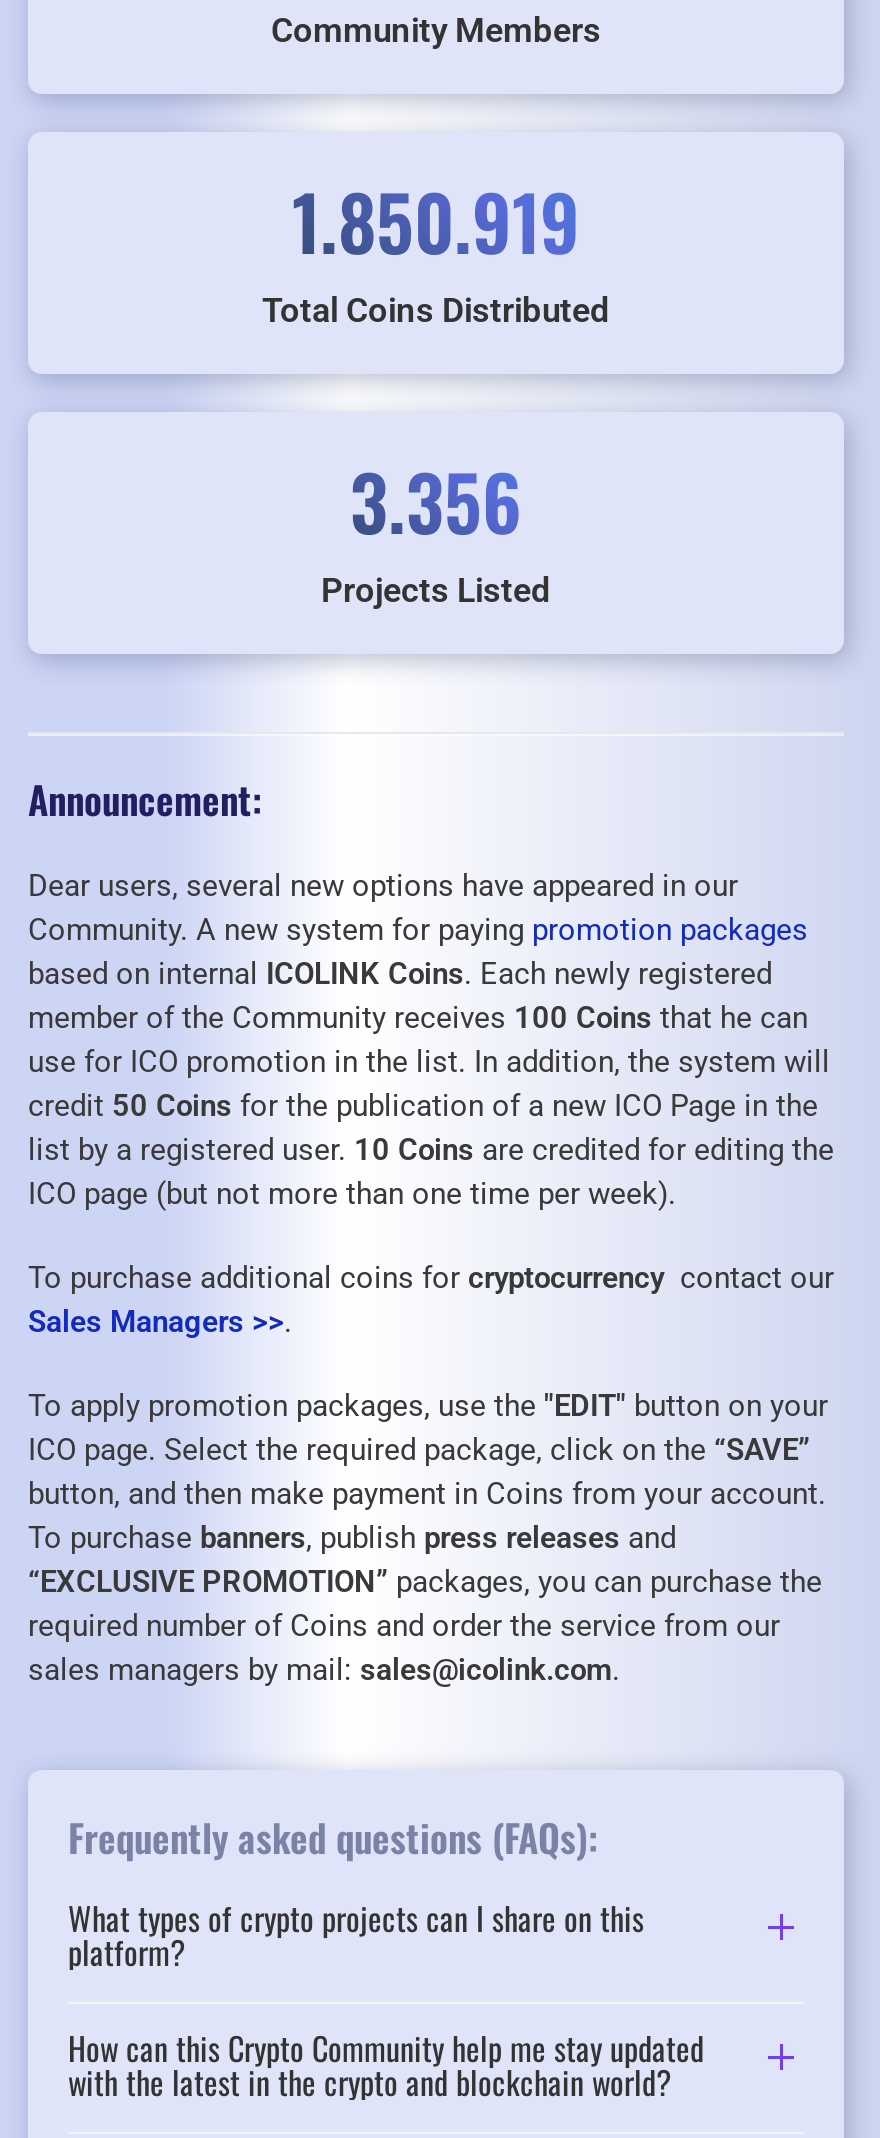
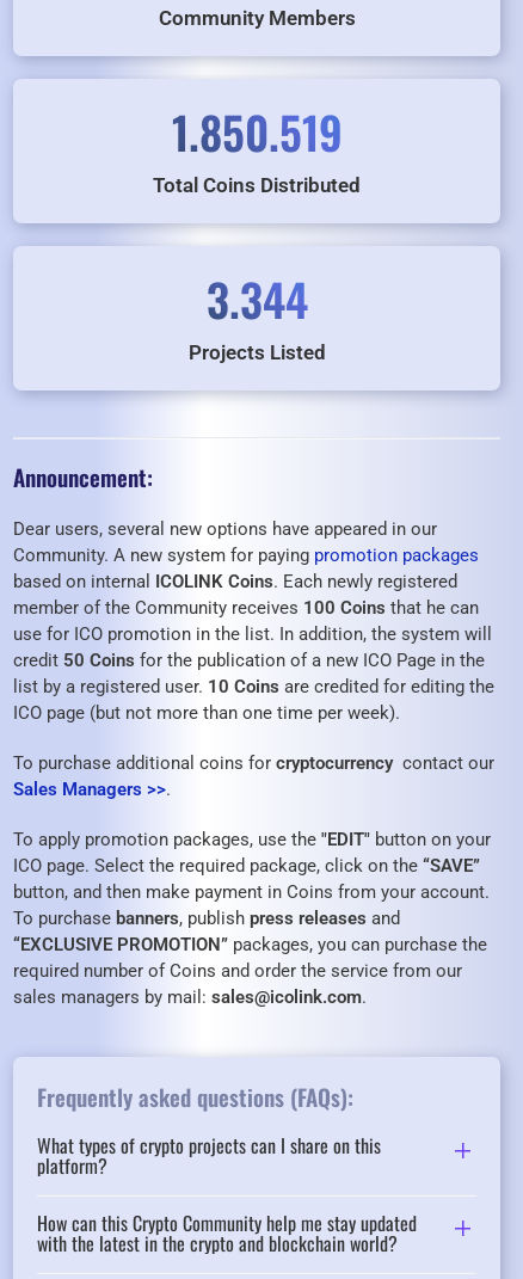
- 1.850.919
+ 1.850.519

- 3.356
+ 3.344
